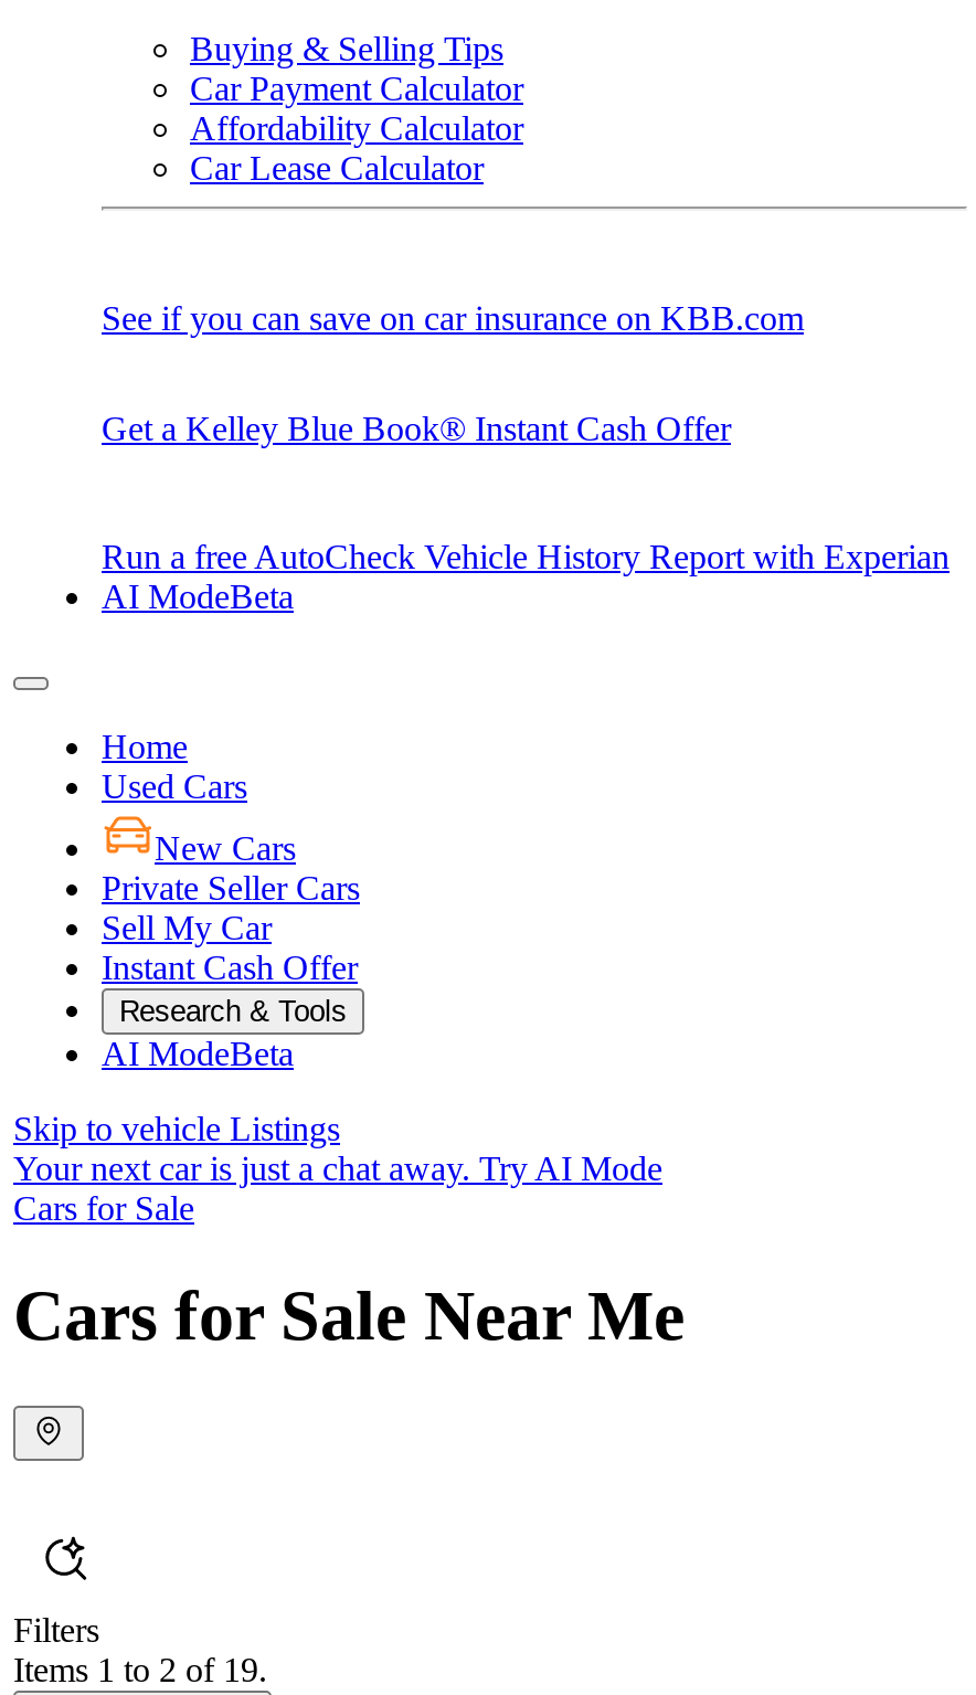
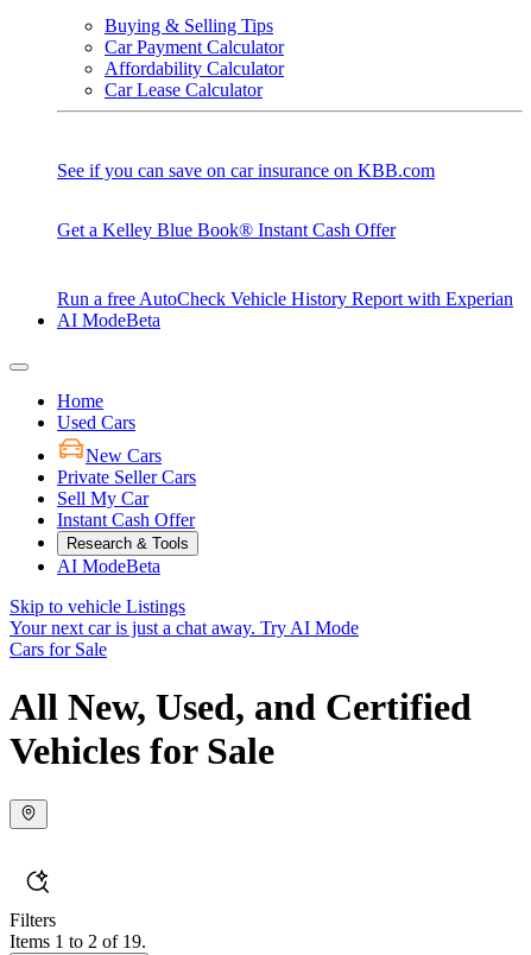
- Cars for Sale Near Me
+ All New, Used, and Certified
+ Vehicles for Sale
